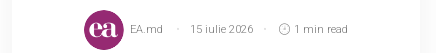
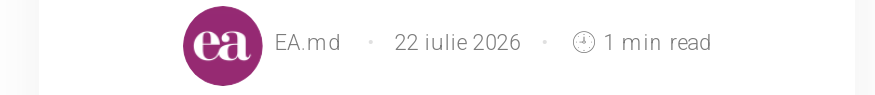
- 15 iulie 2026
+ 22 iulie 2026
